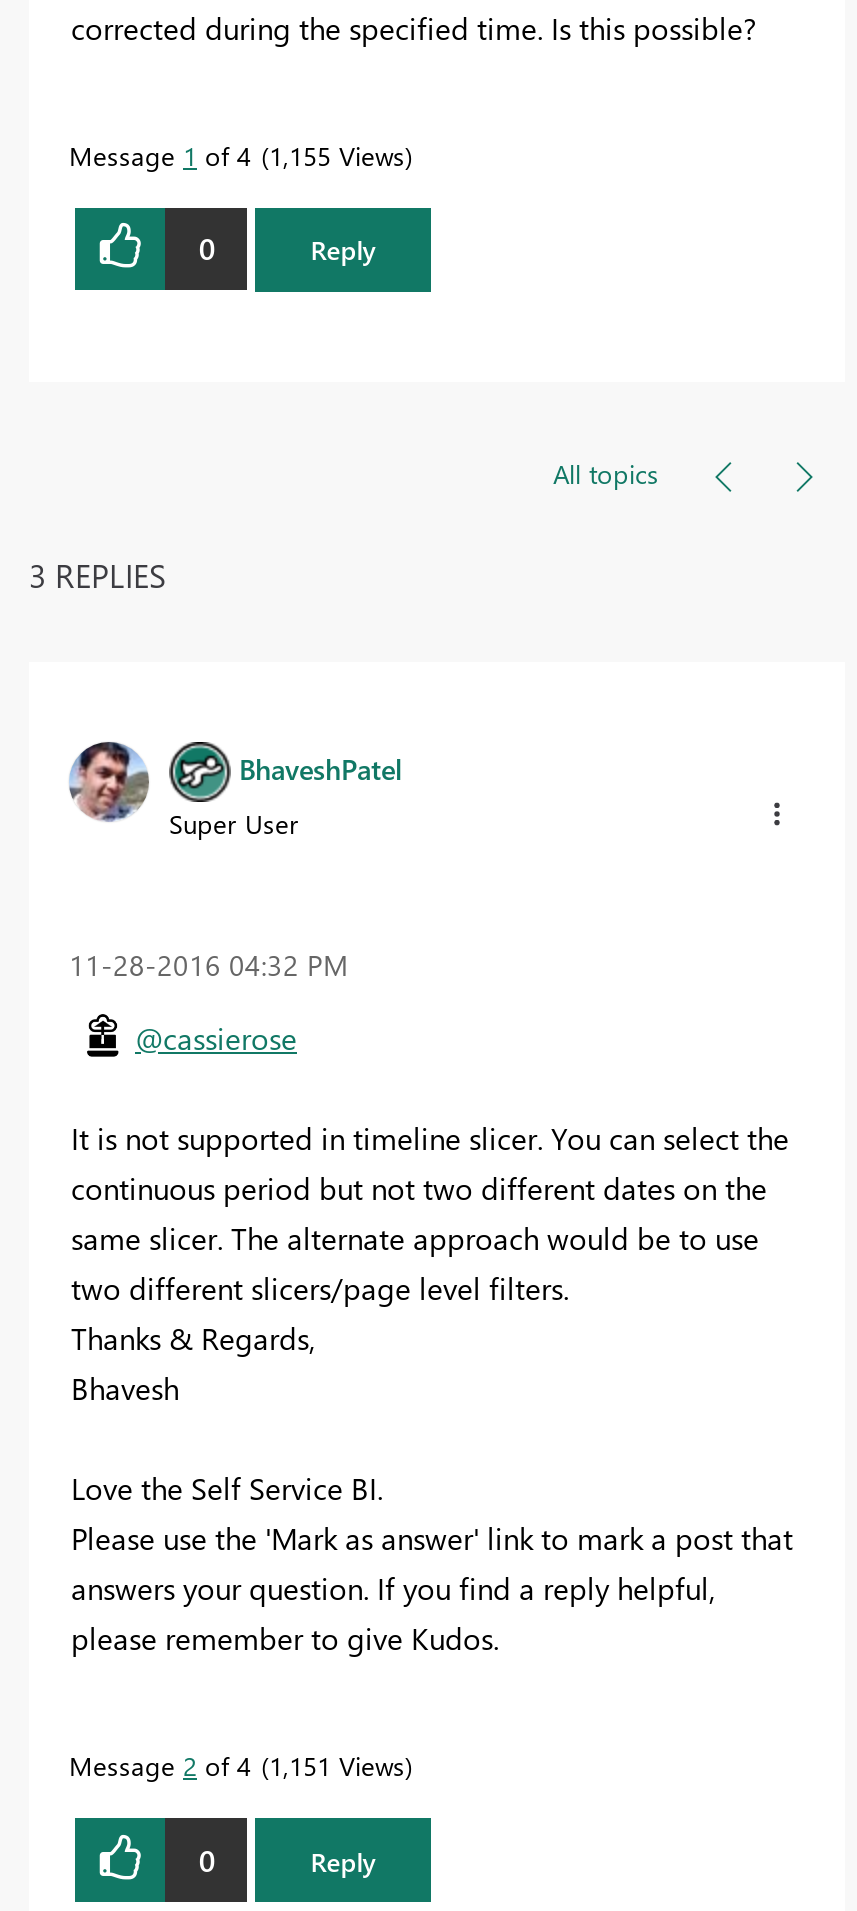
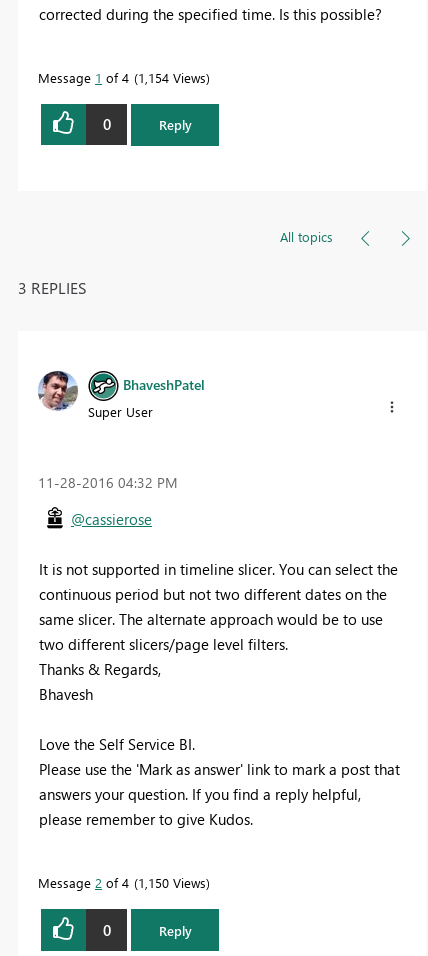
- Message 1 of 4 1,155 Views
+ Message 1 of 4 1,154 Views

- Message 2 of 4 1,151 Views
+ Message 2 of 4 1,150 Views
